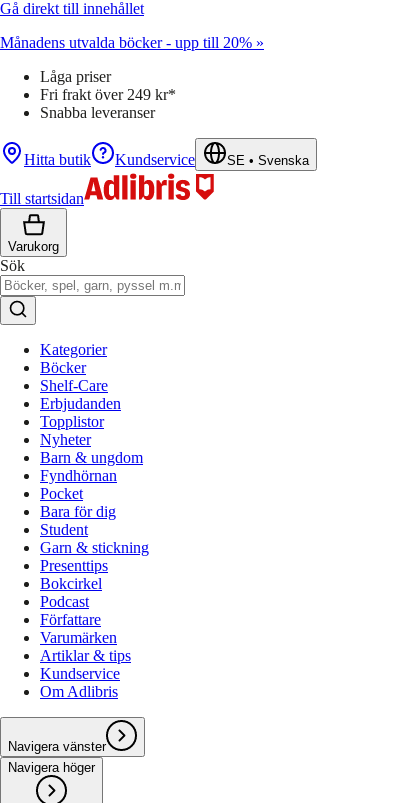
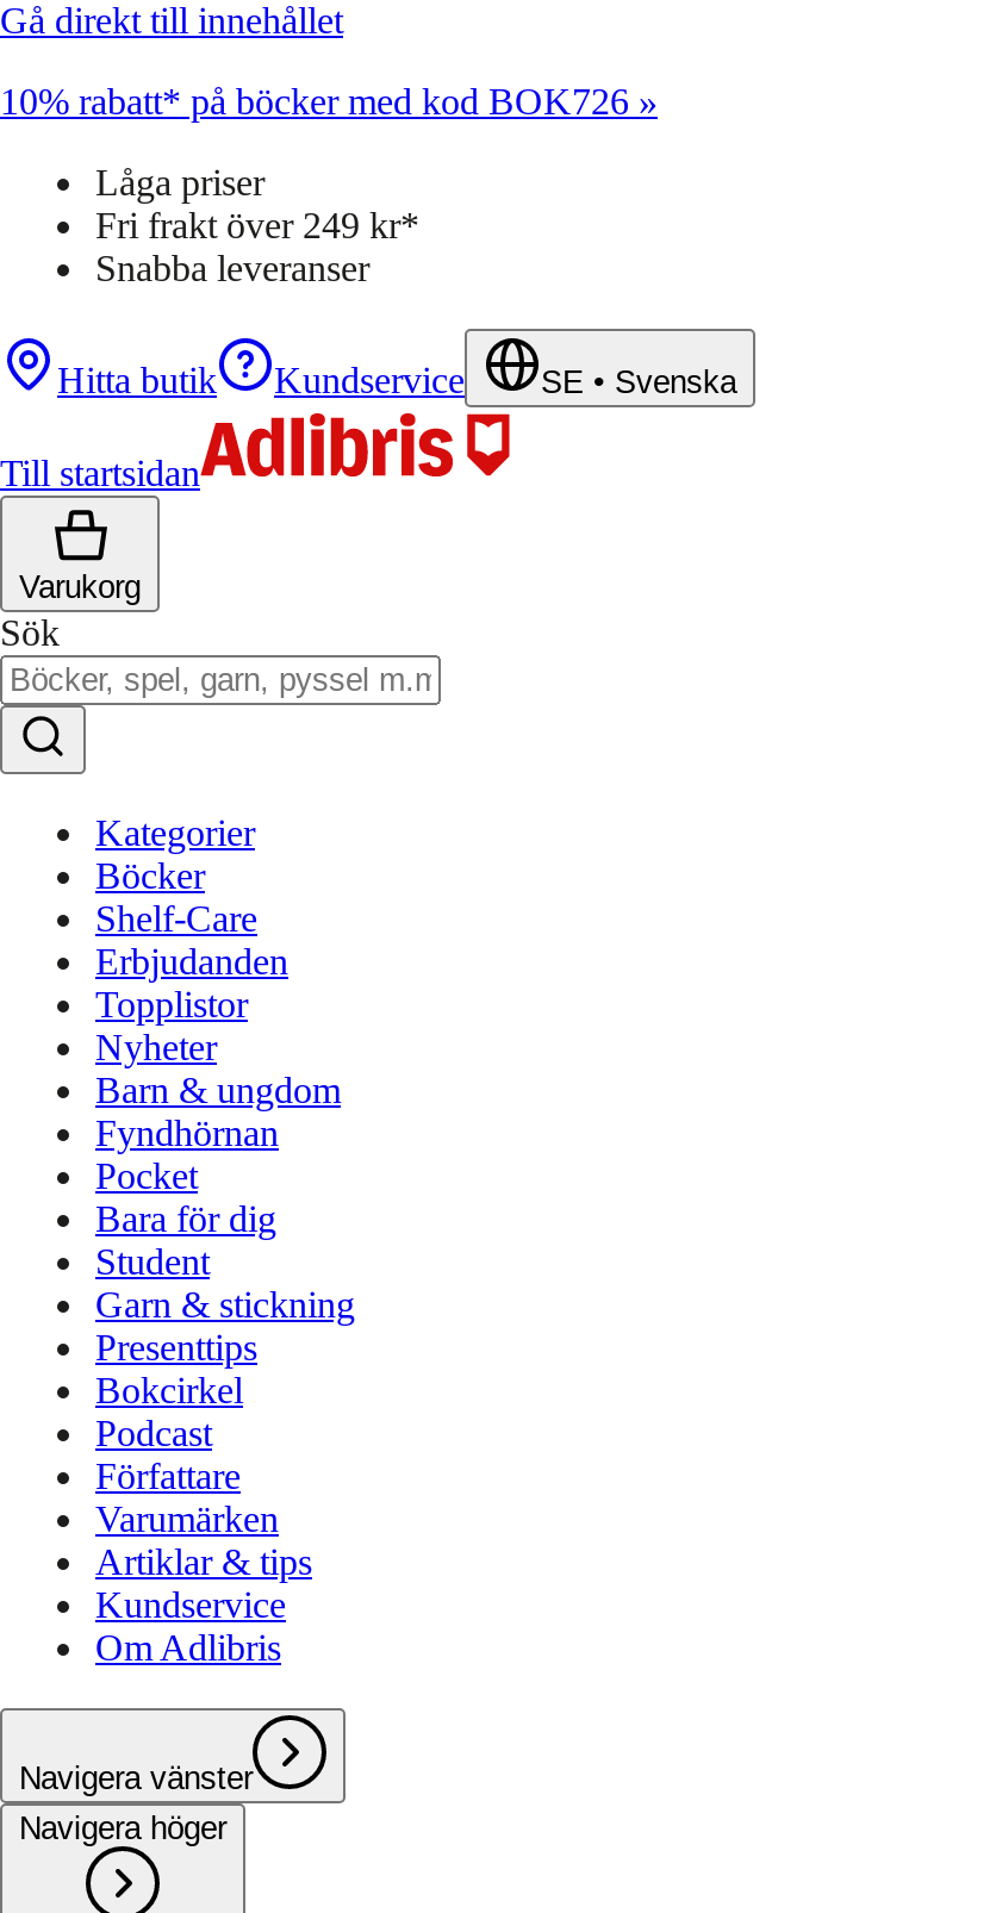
- Månadens utvalda böcker - upp till 20% »
+ 10% rabatt* på böcker med kod BOK726 »
